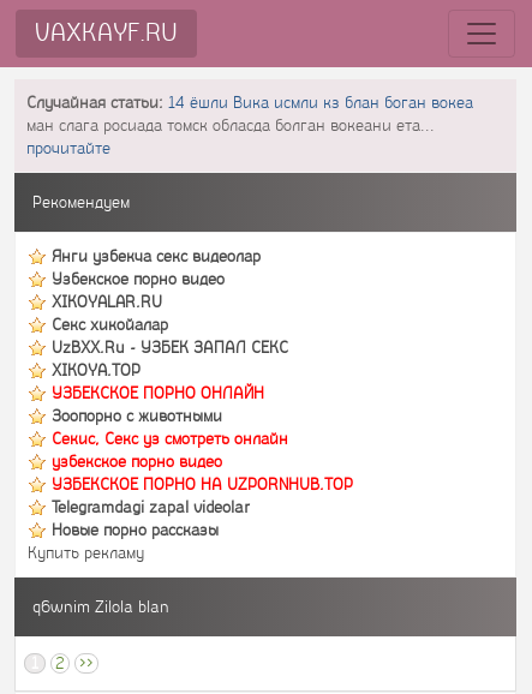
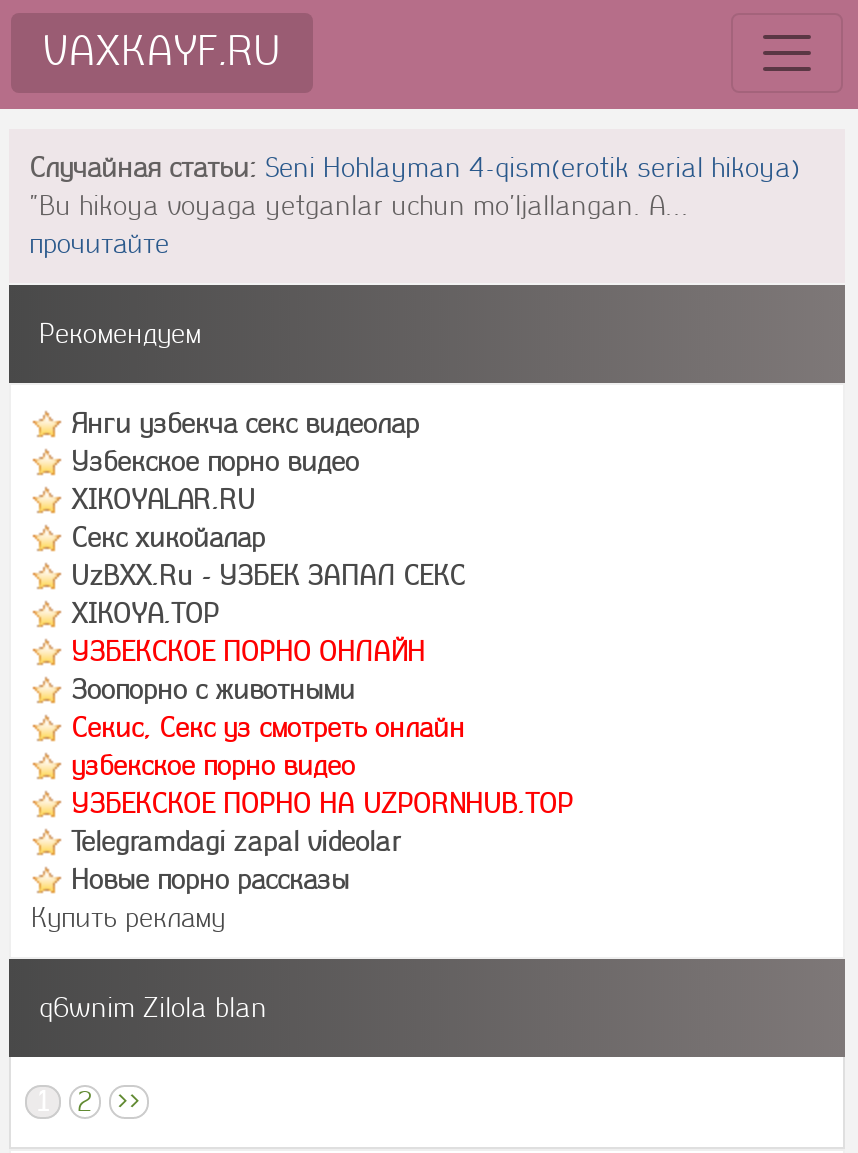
- Случайная статьи: 14 ёшли Вика исмли кз блан боган вокеа
- ман слага росиада томск обласда болган вокеани ета...
+ Случайная статьи: Seni Hohlayman 4-qism(erotik serial hikoya)
+ "Bu hikoya voyaga yetganlar uchun mo'ljallangan. A...
